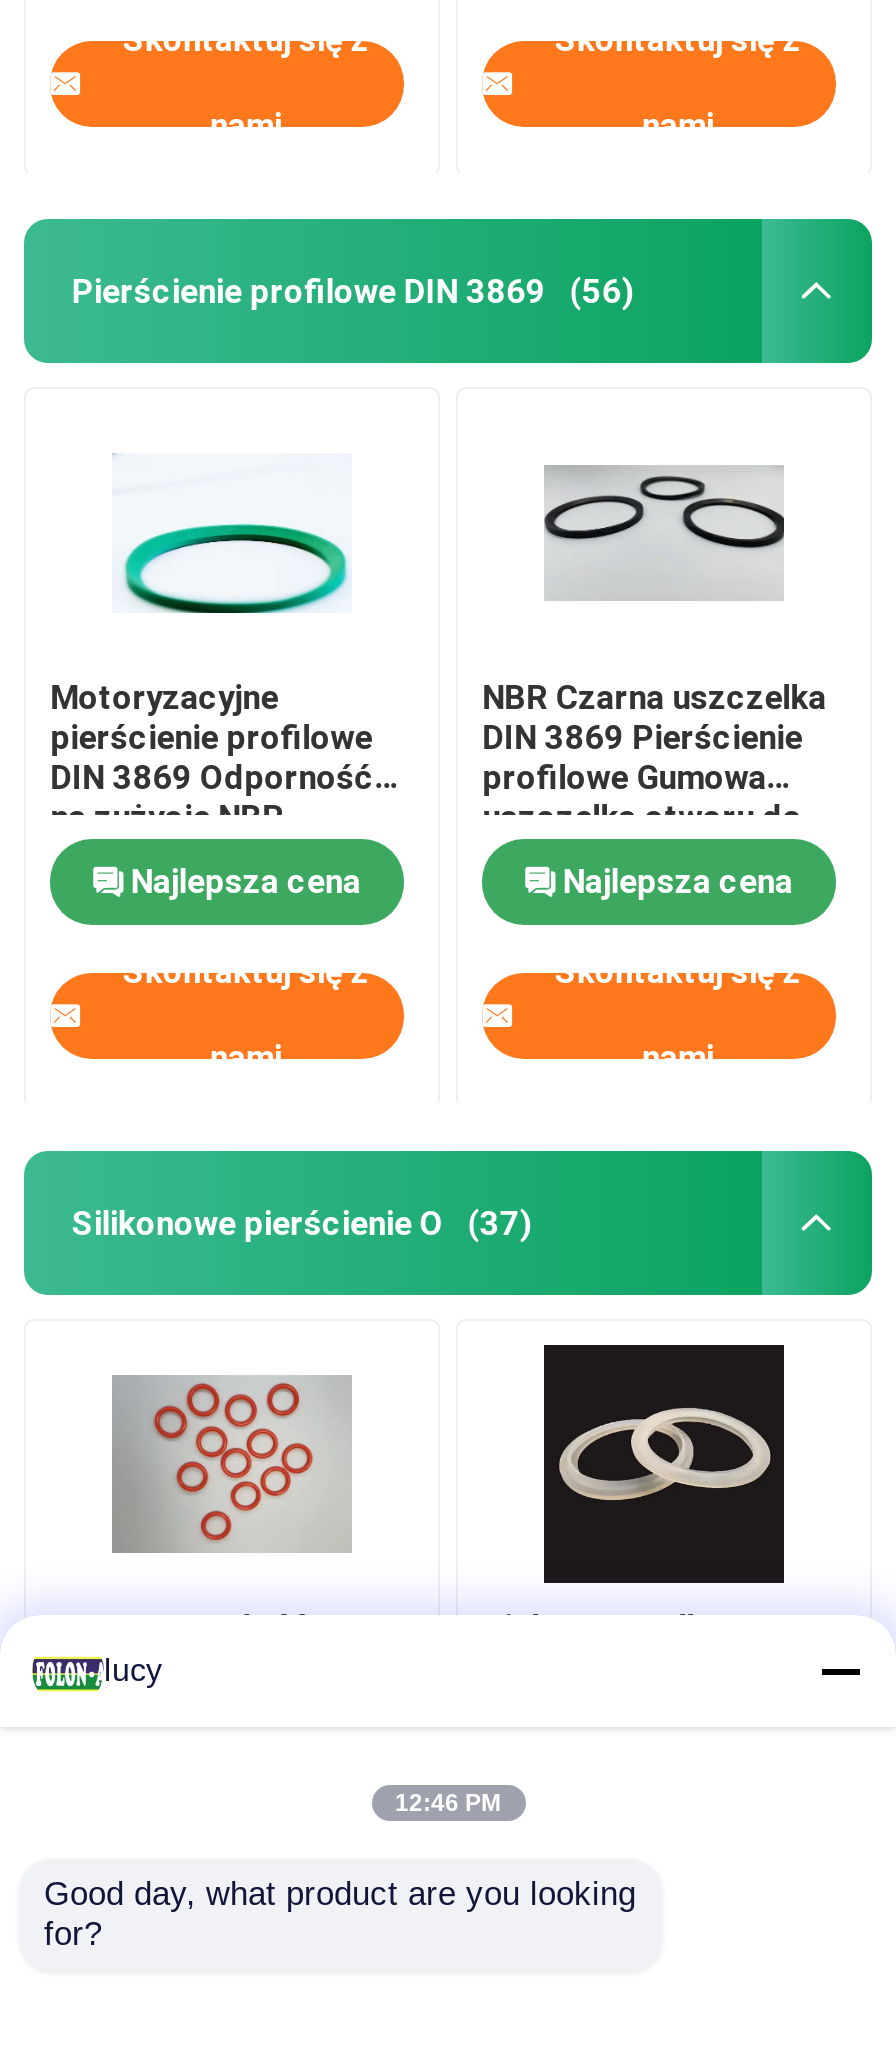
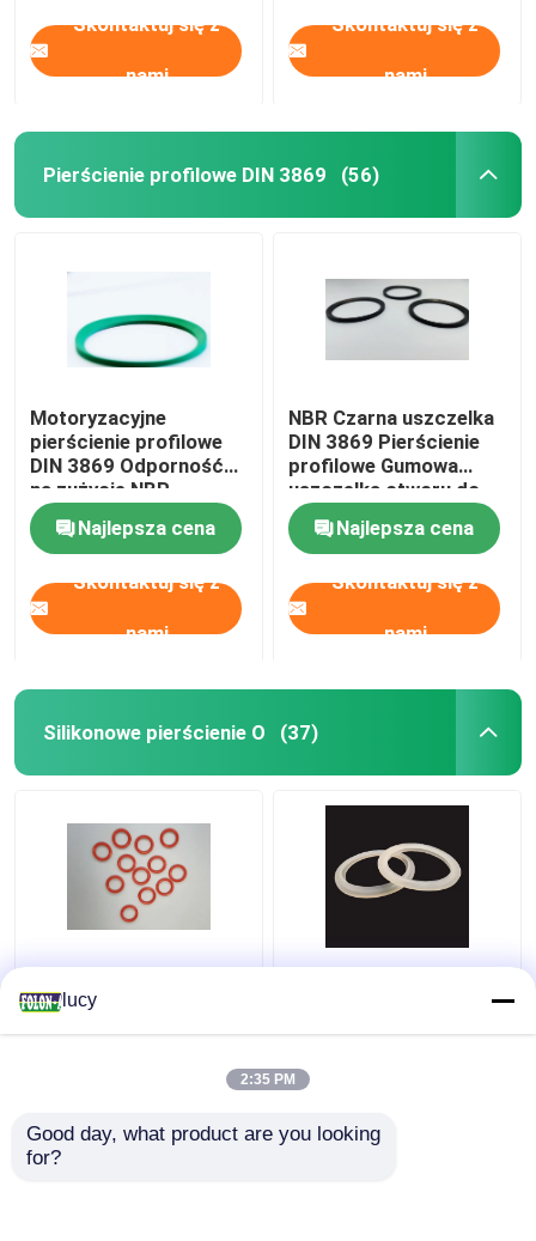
- 12:46 PM
+ 2:35 PM
